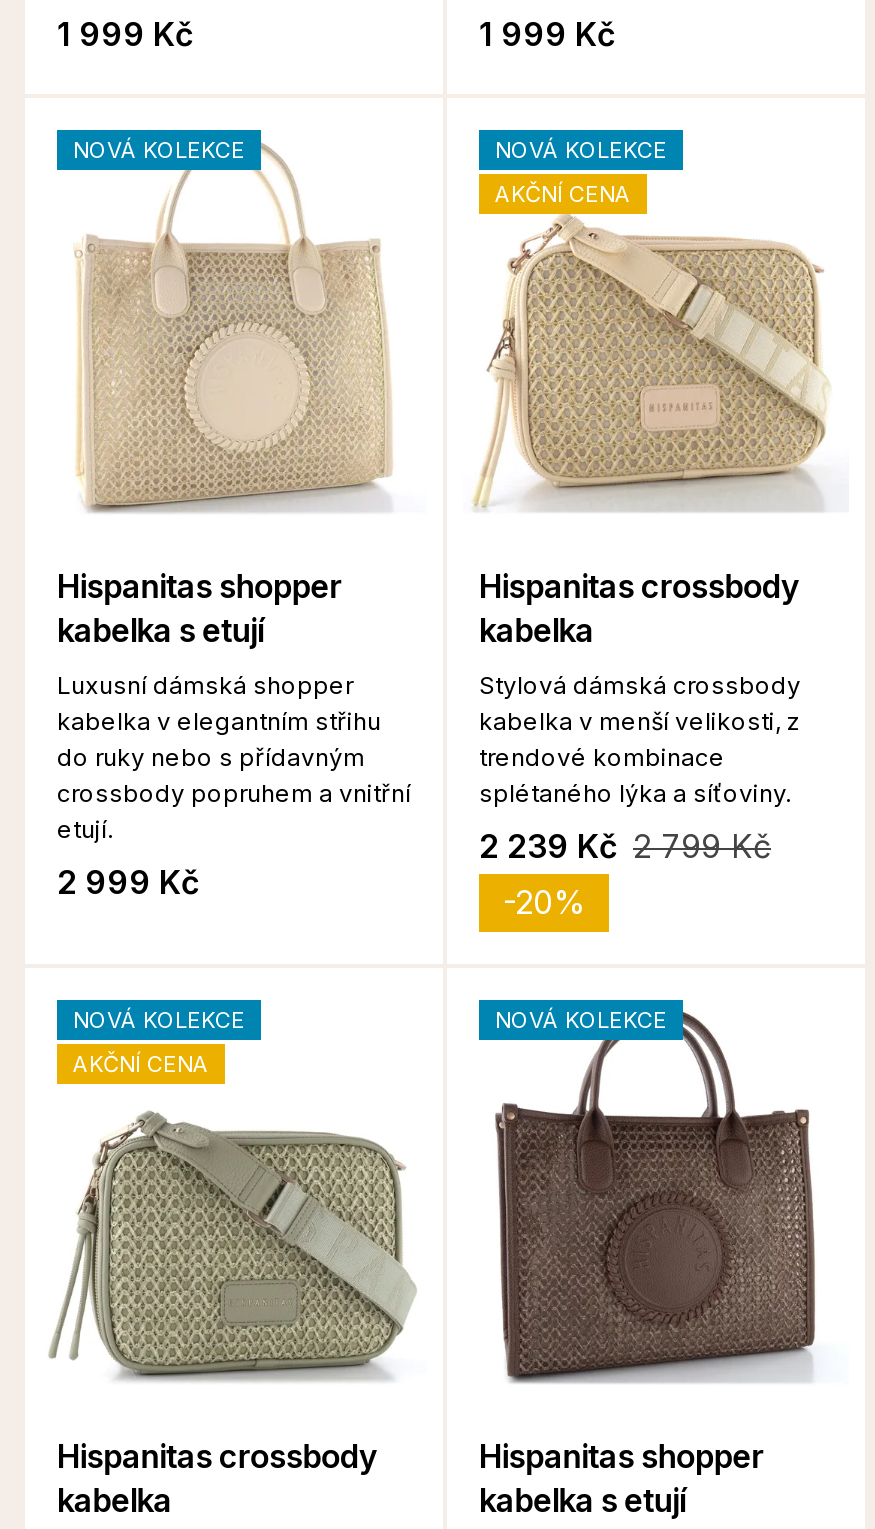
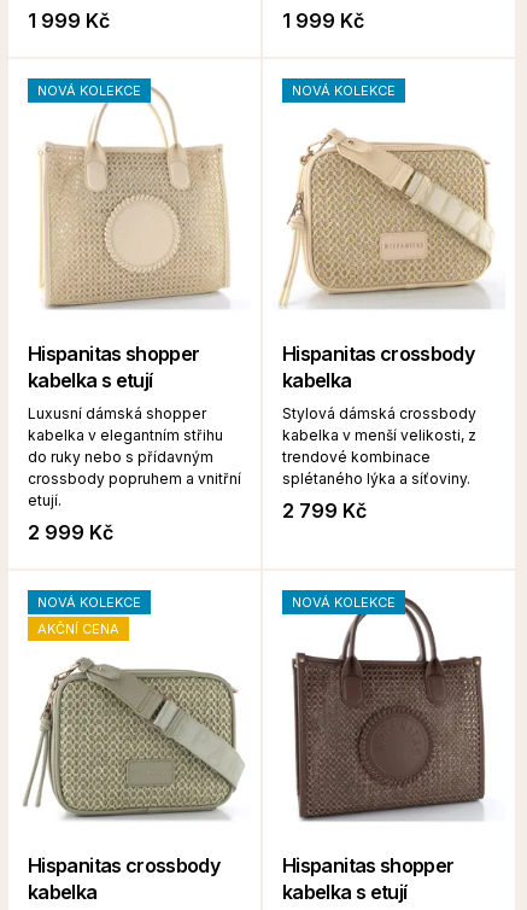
- AKČNÍ CENA

- 2 239 Kč 2 799 Kč
- -20%
+ 2 799 Kč
